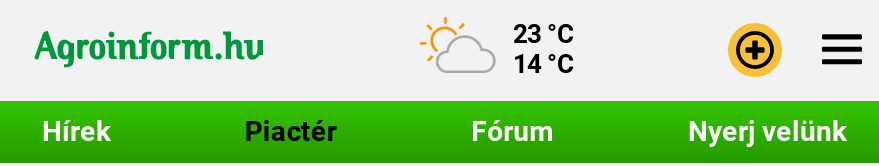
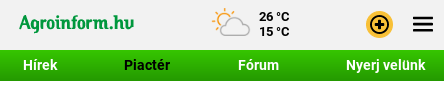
- 23 °C
+ 26 °C

- 14 °C
+ 15 °C
